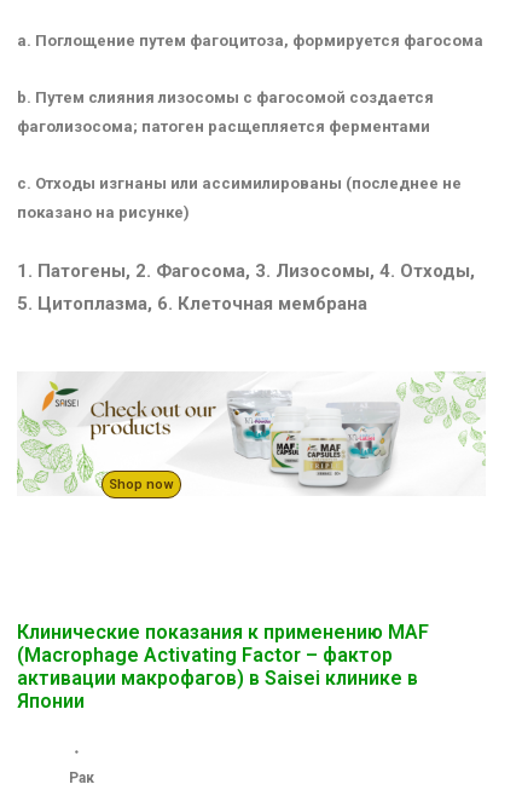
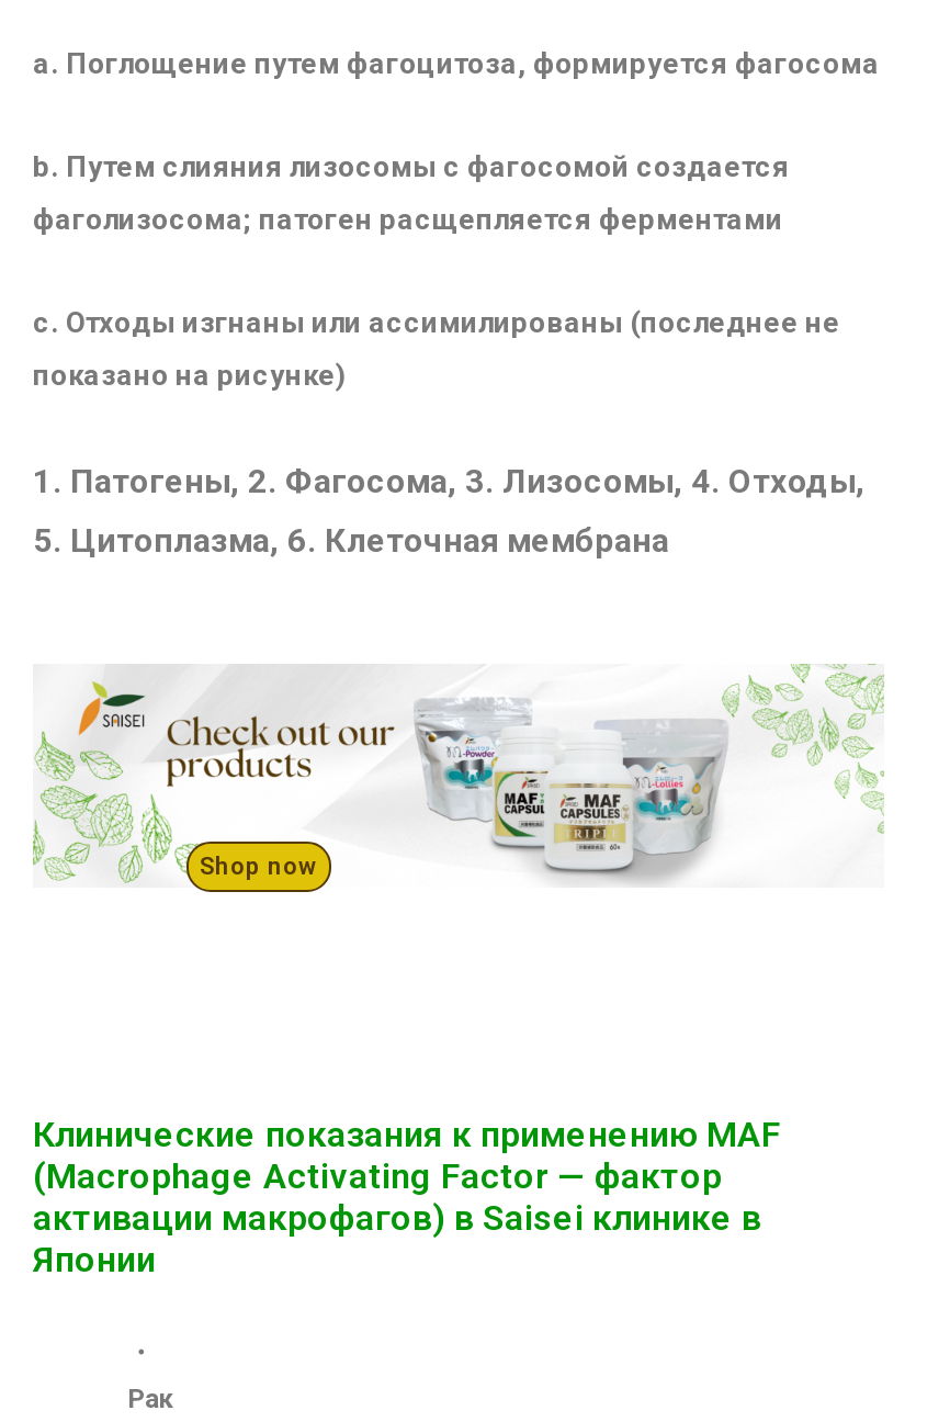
- (Macrophage Activating Factor – фактор
+ (Macrophage Activating Factor — фактор
